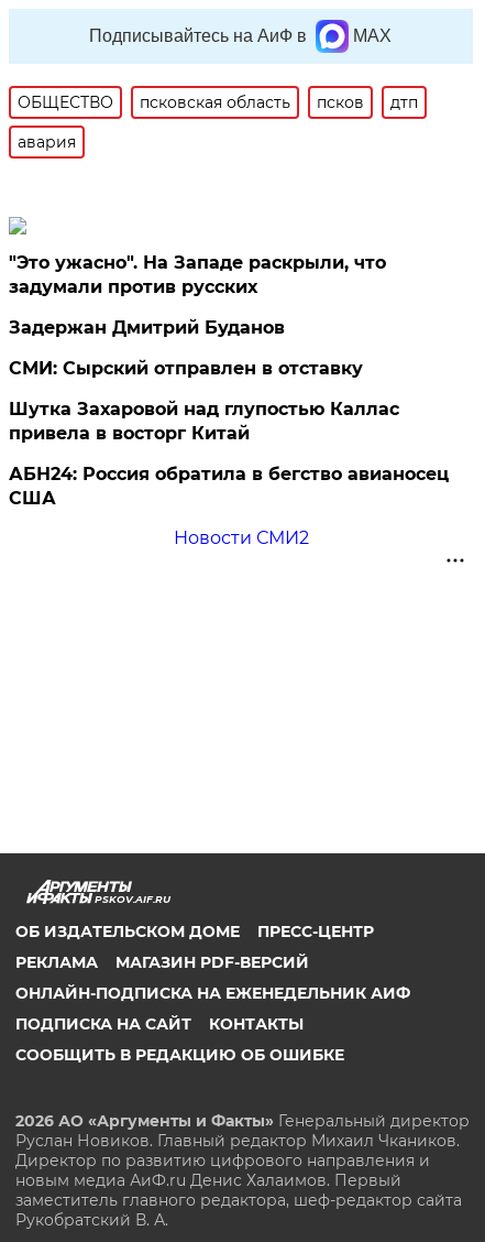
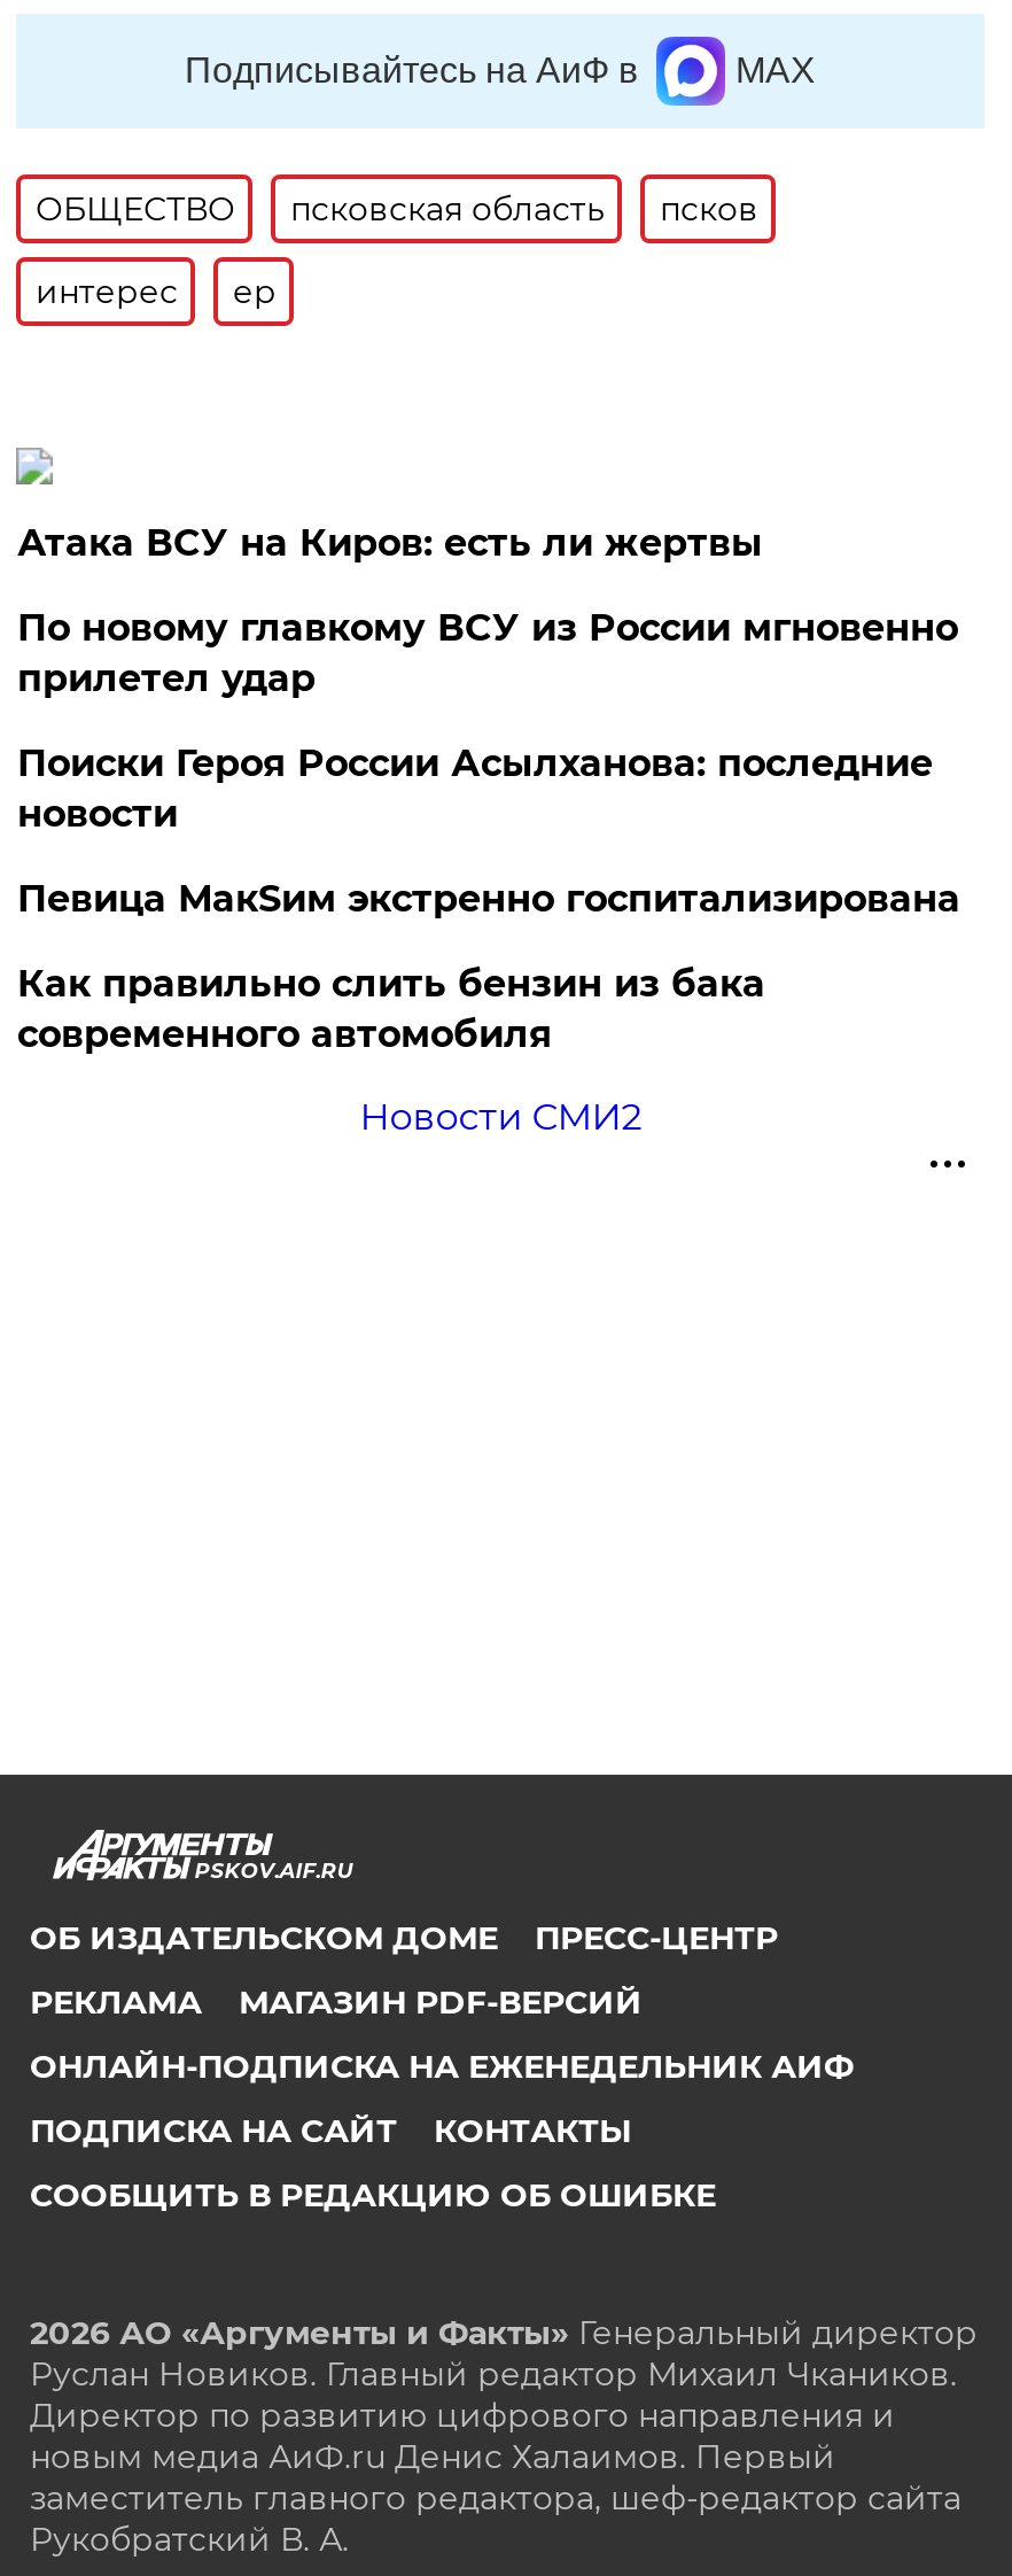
- дтп
- авария
+ интерес
+ ер

- "Это ужасно". На Западе раскрыли, что
- задумали против русских
- Задержан Дмитрий Буданов
- СМИ: Сырский отправлен в отставку
- Шутка Захаровой над глупостью Каллас
- привела в восторг Китай
- АБН24: Россия обратила в бегство авианосец
- США
+ Атака ВСУ на Киров: есть ли жертвы
+ По новому главкому ВСУ из России мгновенно
+ прилетел удар
+ Поиски Героя России Асылханова: последние
+ новости
+ Певица МакSим экстренно госпитализирована
+ Как правильно слить бензин из бака
+ современного автомобиля
